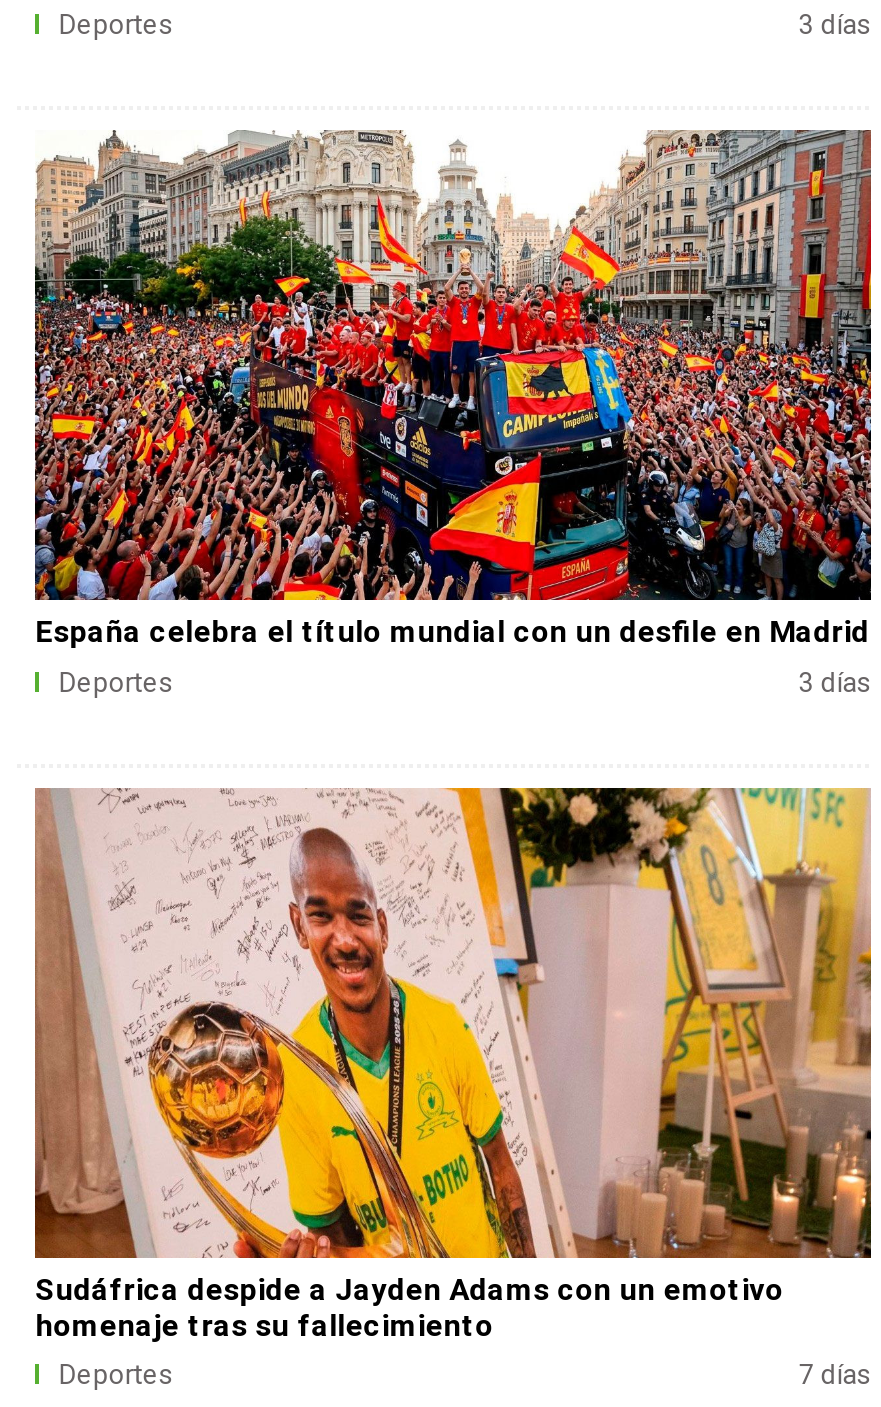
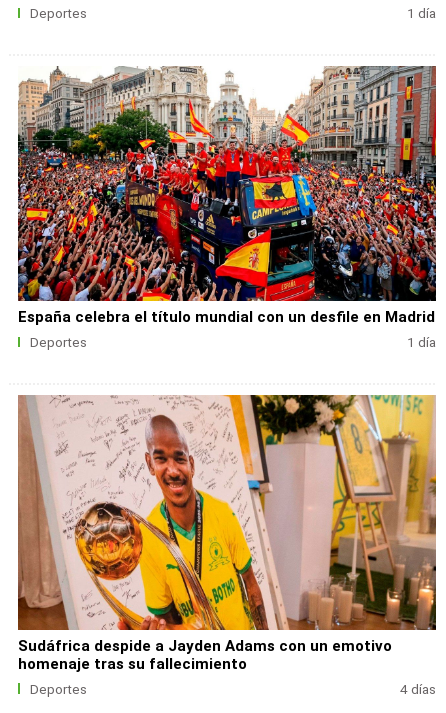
- 3 días
+ 1 día

- 3 días
+ 1 día

- 7 días
+ 4 días
